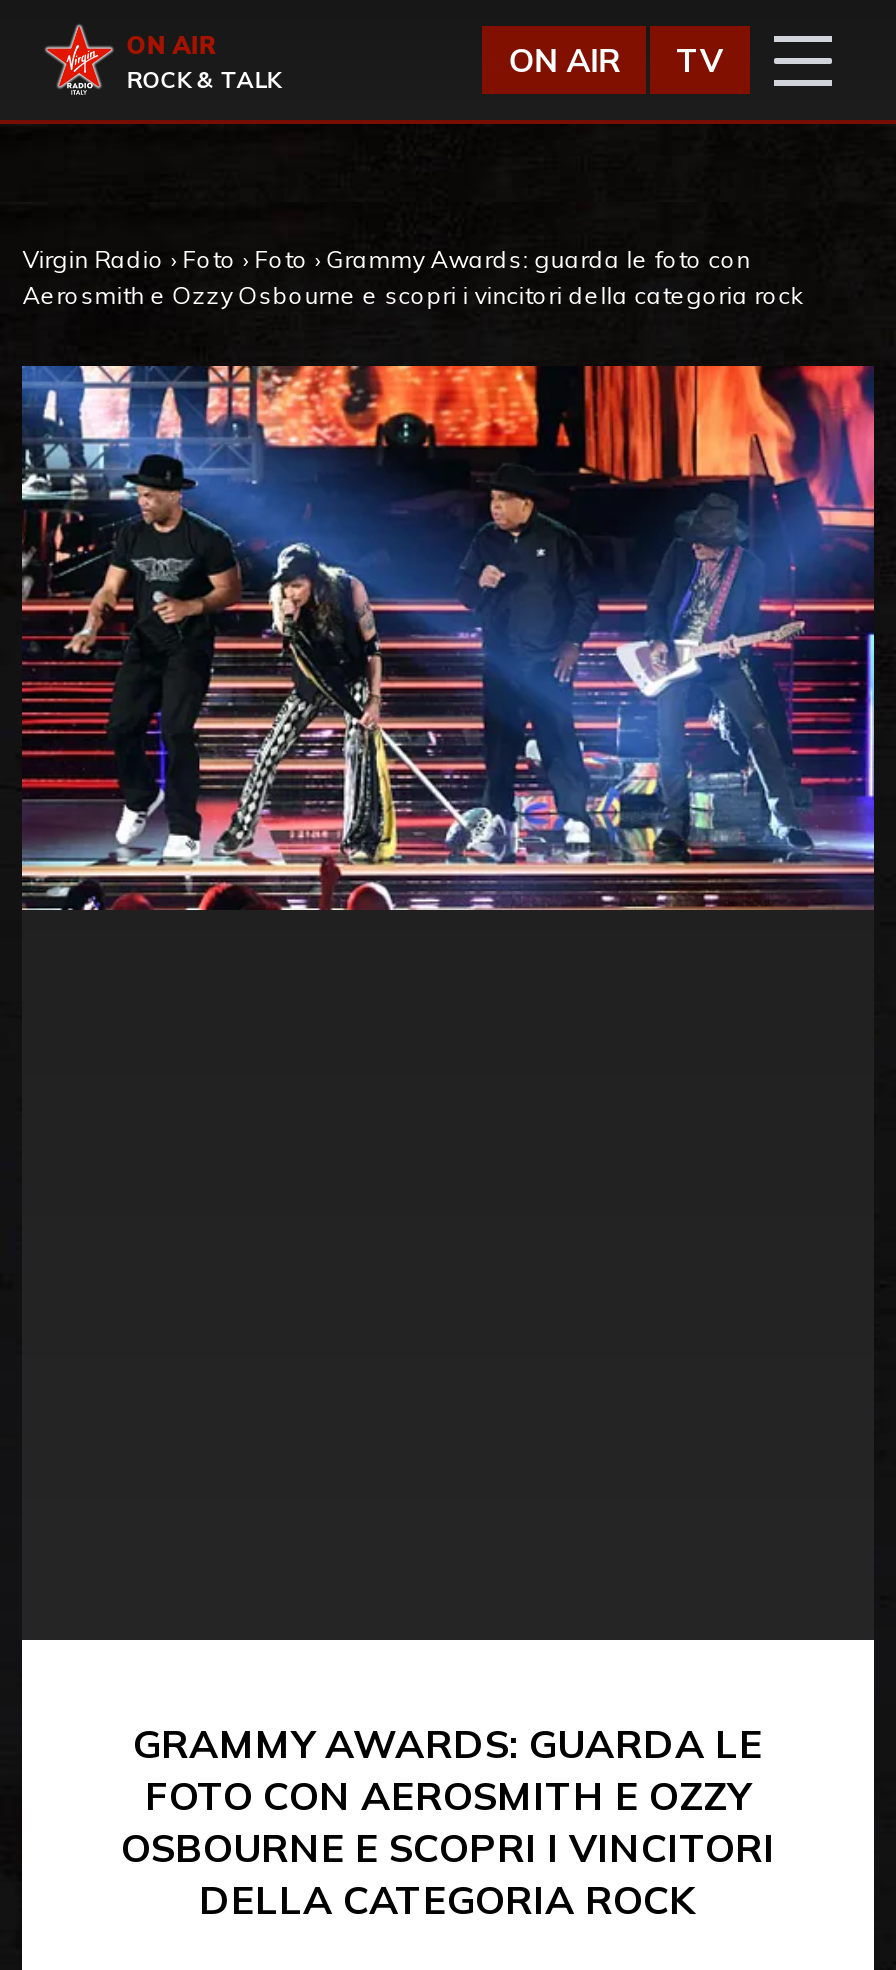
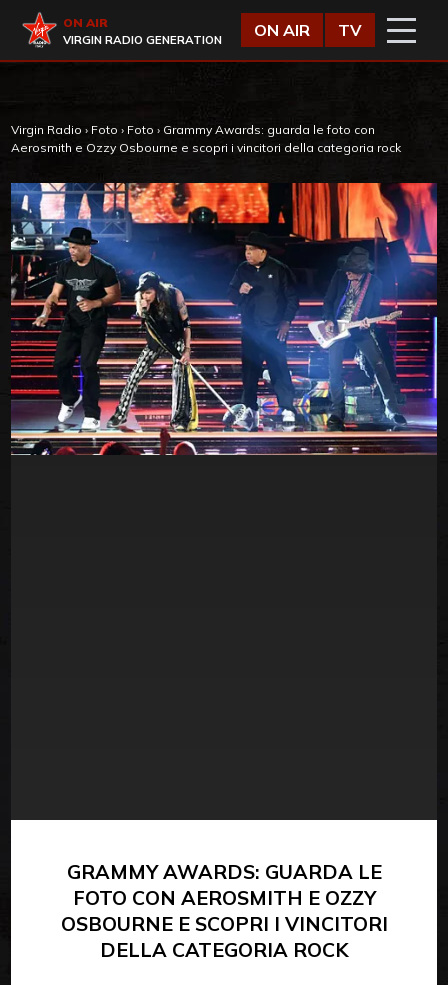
- ROCK & TALK
+ VIRGIN RADIO GENERATION
